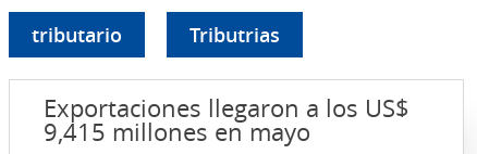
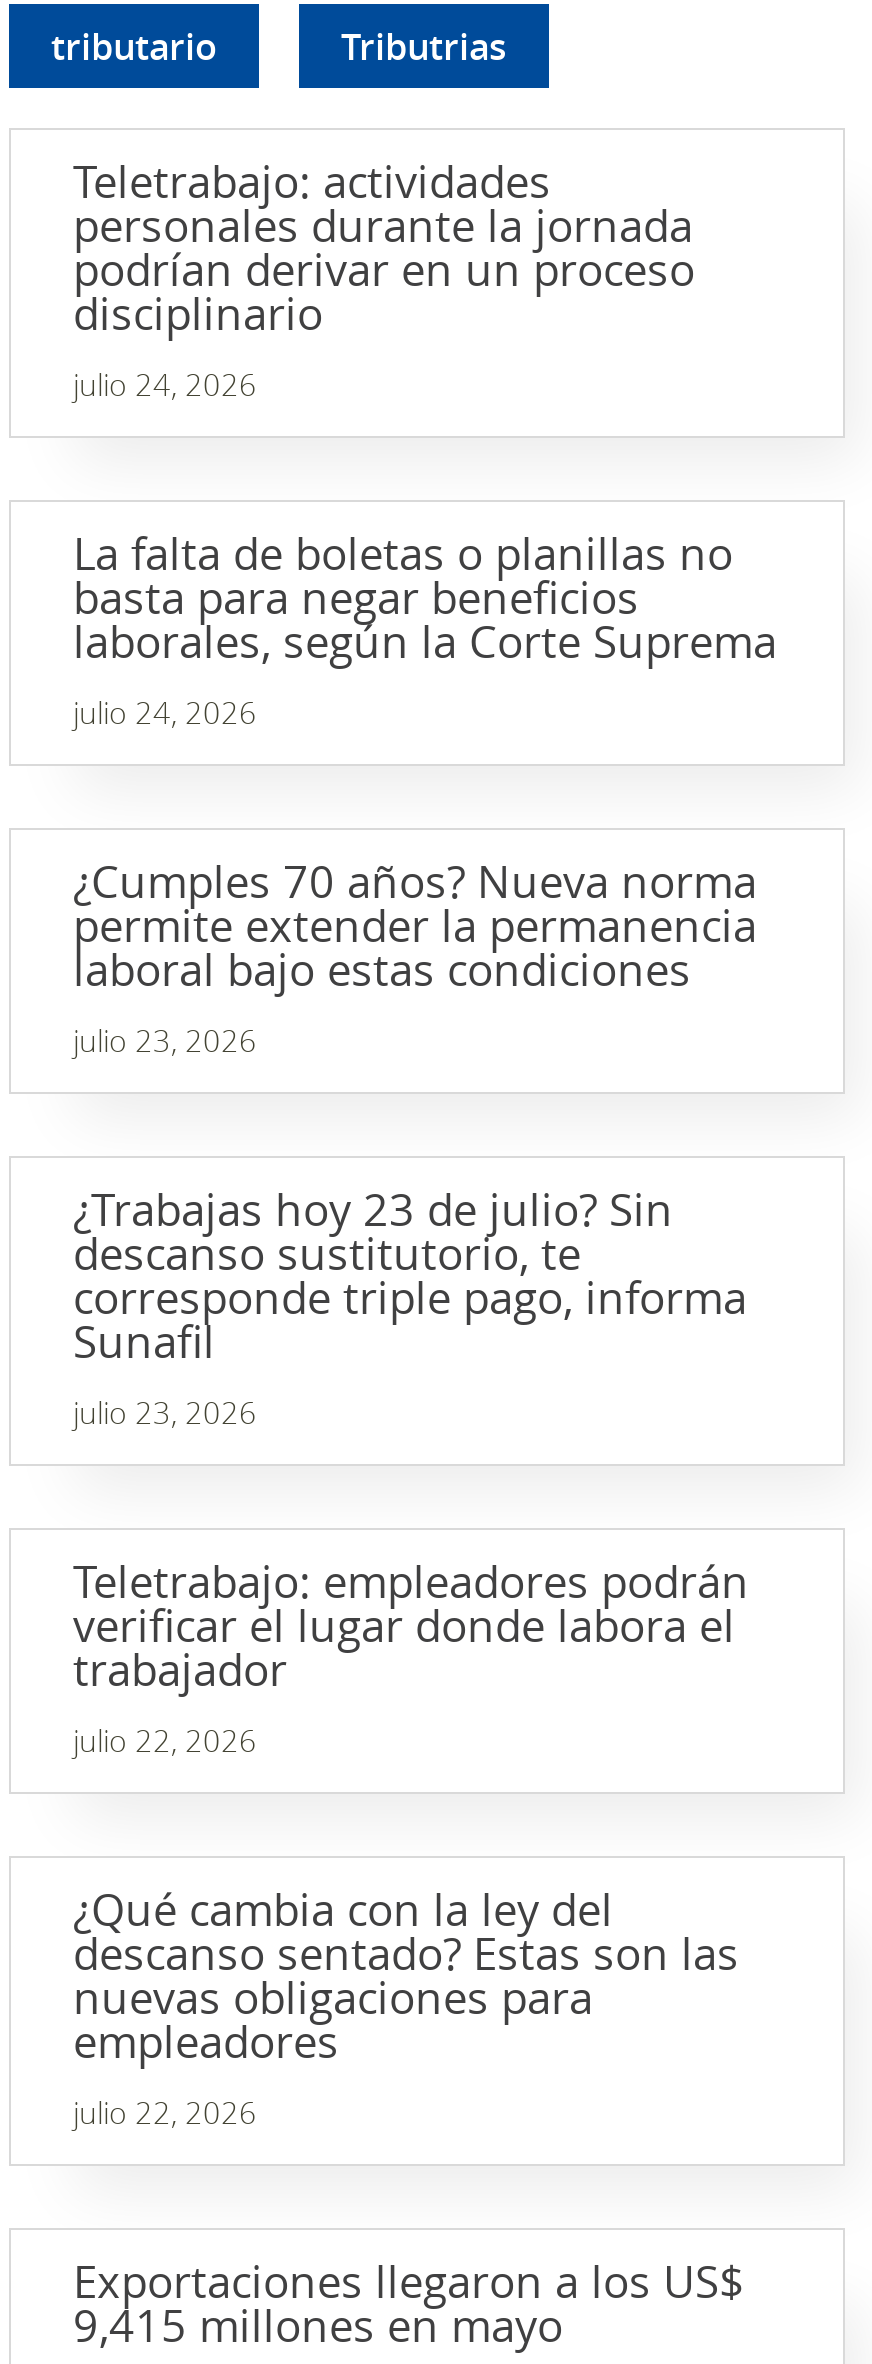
+ Teletrabajo: actividades
+ personales durante la jornada
+ podrían derivar en un proceso
+ disciplinario
+ julio 24, 2026
+ La falta de boletas o planillas no
+ basta para negar beneficios
+ laborales, según la Corte Suprema
+ julio 24, 2026
+ ¿Cumples 70 años? Nueva norma
+ permite extender la permanencia
+ laboral bajo estas condiciones
+ julio 23, 2026
+ ¿Trabajas hoy 23 de julio? Sin
+ descanso sustitutorio, te
+ corresponde triple pago, informa
+ Sunafil
+ julio 23, 2026
+ Teletrabajo: empleadores podrán
+ verificar el lugar donde labora el
+ trabajador
+ julio 22, 2026
+ ¿Qué cambia con la ley del
+ descanso sentado? Estas son las
+ nuevas obligaciones para
+ empleadores
+ julio 22, 2026
